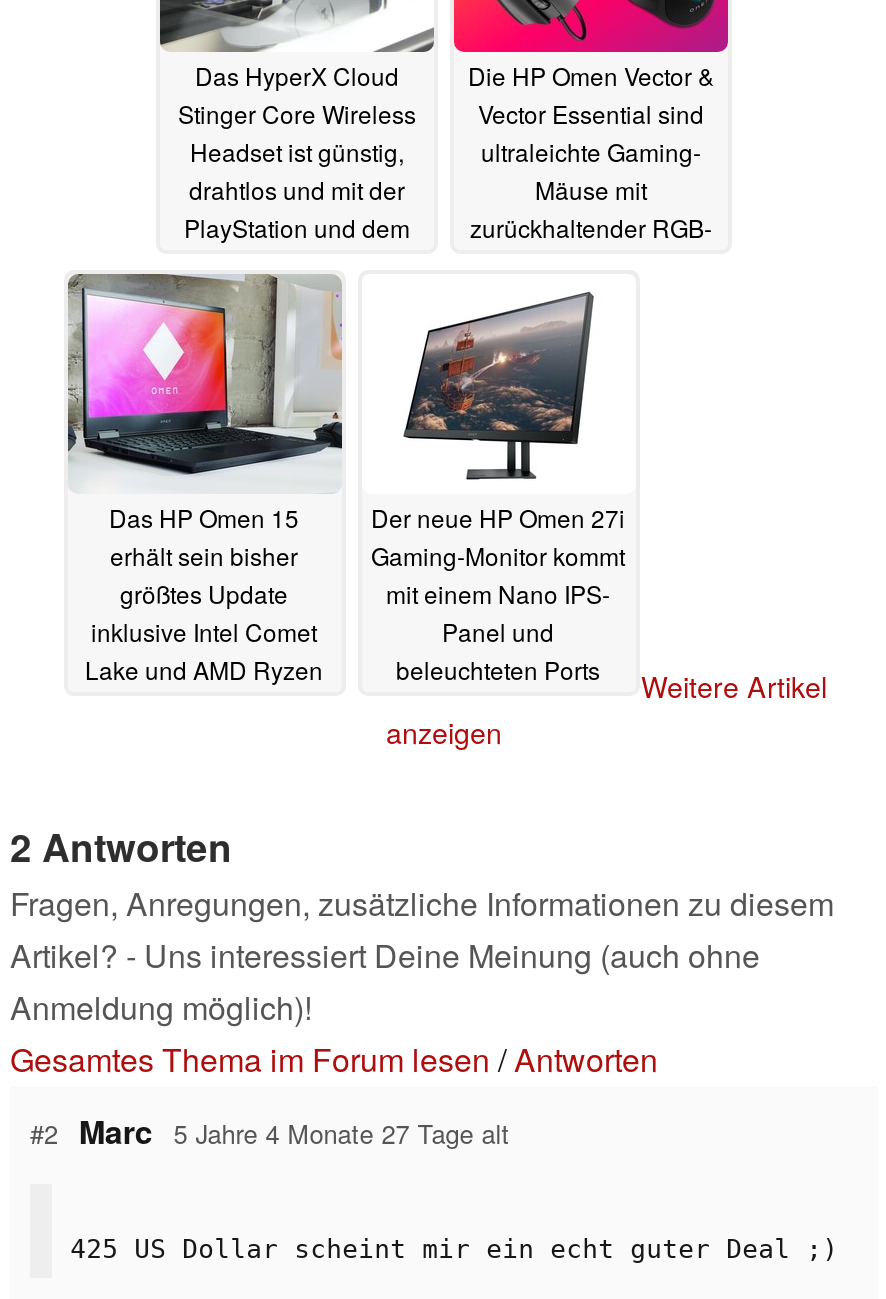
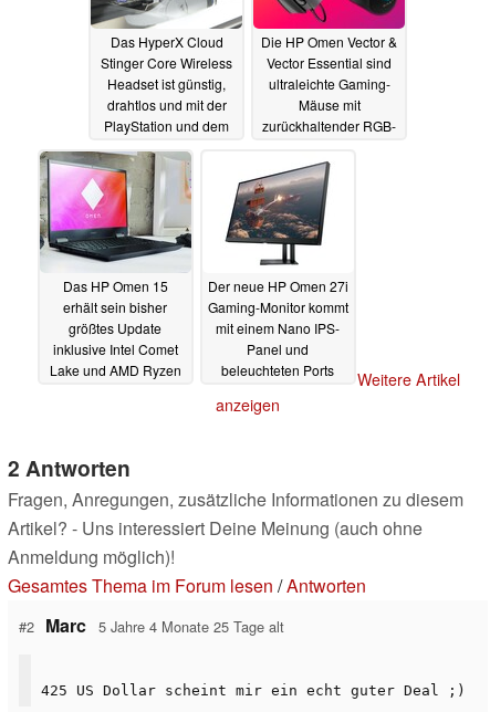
- #2 Marc 5 Jahre 4 Monate 27 Tage alt
+ #2 Marc 5 Jahre 4 Monate 25 Tage alt
